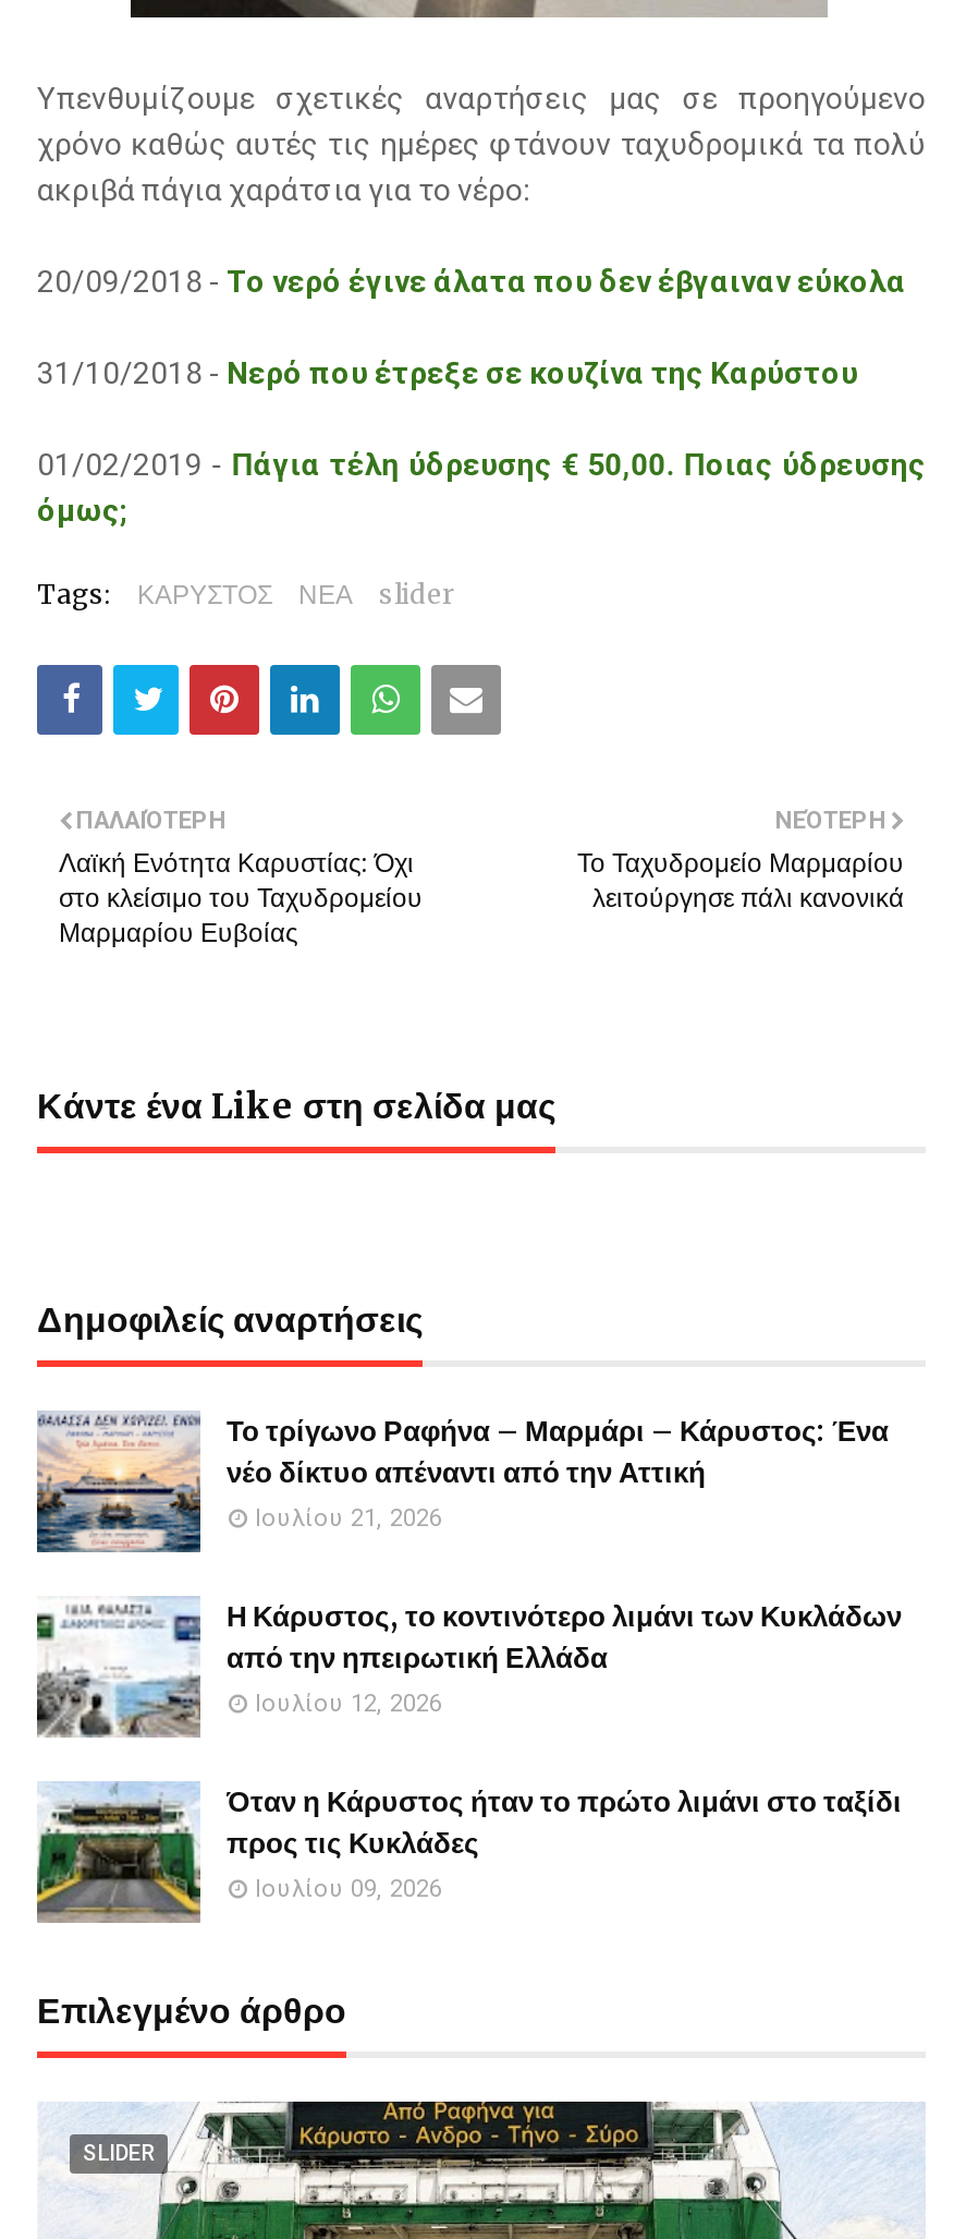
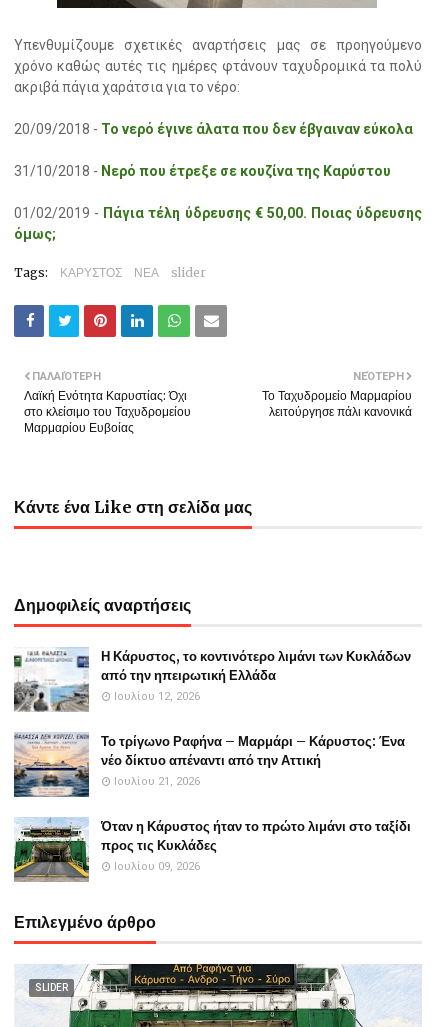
moved down: [image] | Το τρίγωνο Ραφήνα – Μαρμάρι – Κάρυστος: Ένα | νέο δίκτυο απέναντι από την Αττική | Ιουλίου 21, 2026

moved up: [image] | Η Κάρυστος, το κοντινότερο λιμάνι των Κυκλάδων | από την ηπειρωτική Ελλάδα | Ιουλίου 12, 2026
